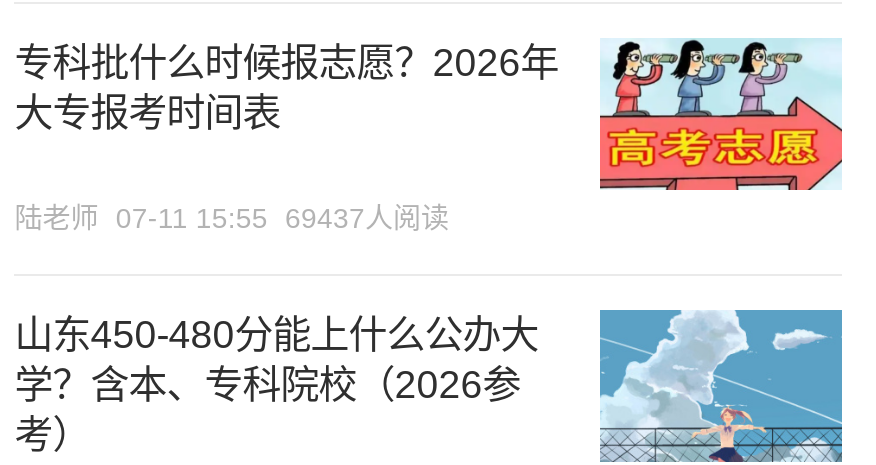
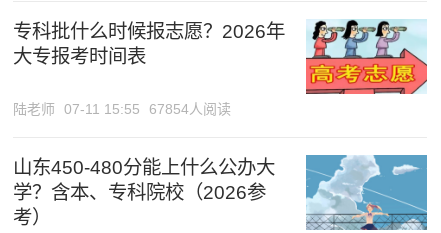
- 陆老师 07-11 15:55 69437人阅读
+ 陆老师 07-11 15:55 67854人阅读
